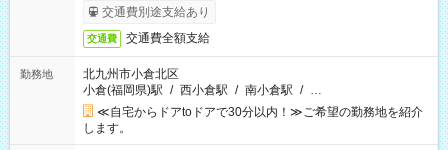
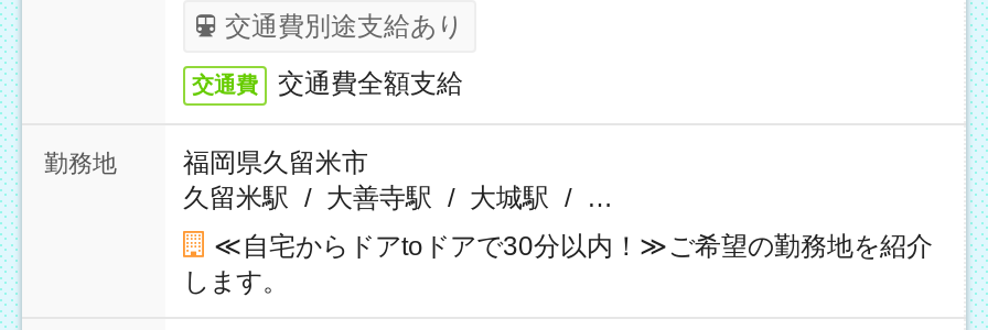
- 北九州市小倉北区
- 小倉(福岡県)駅 / 西小倉駅 / 南小倉駅 / …
+ 福岡県久留米市
+ 久留米駅 / 大善寺駅 / 大城駅 / …
